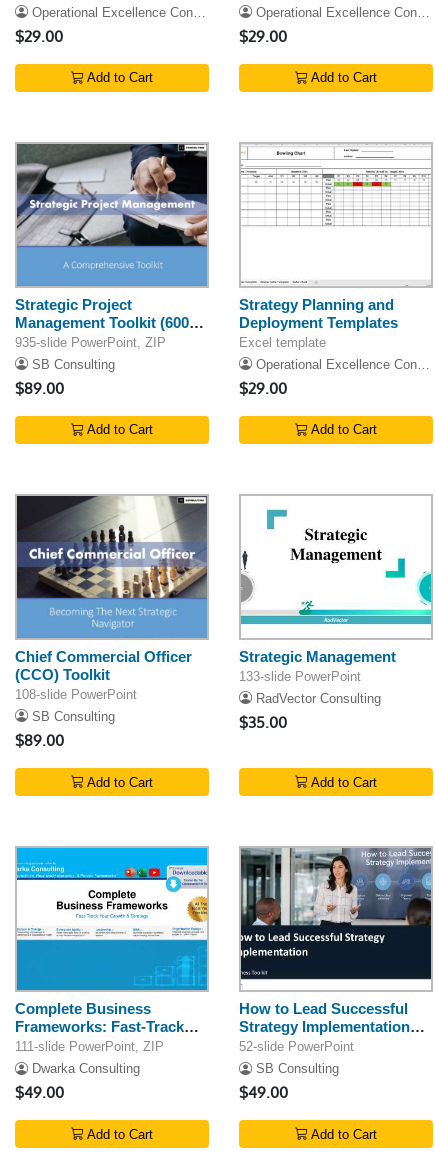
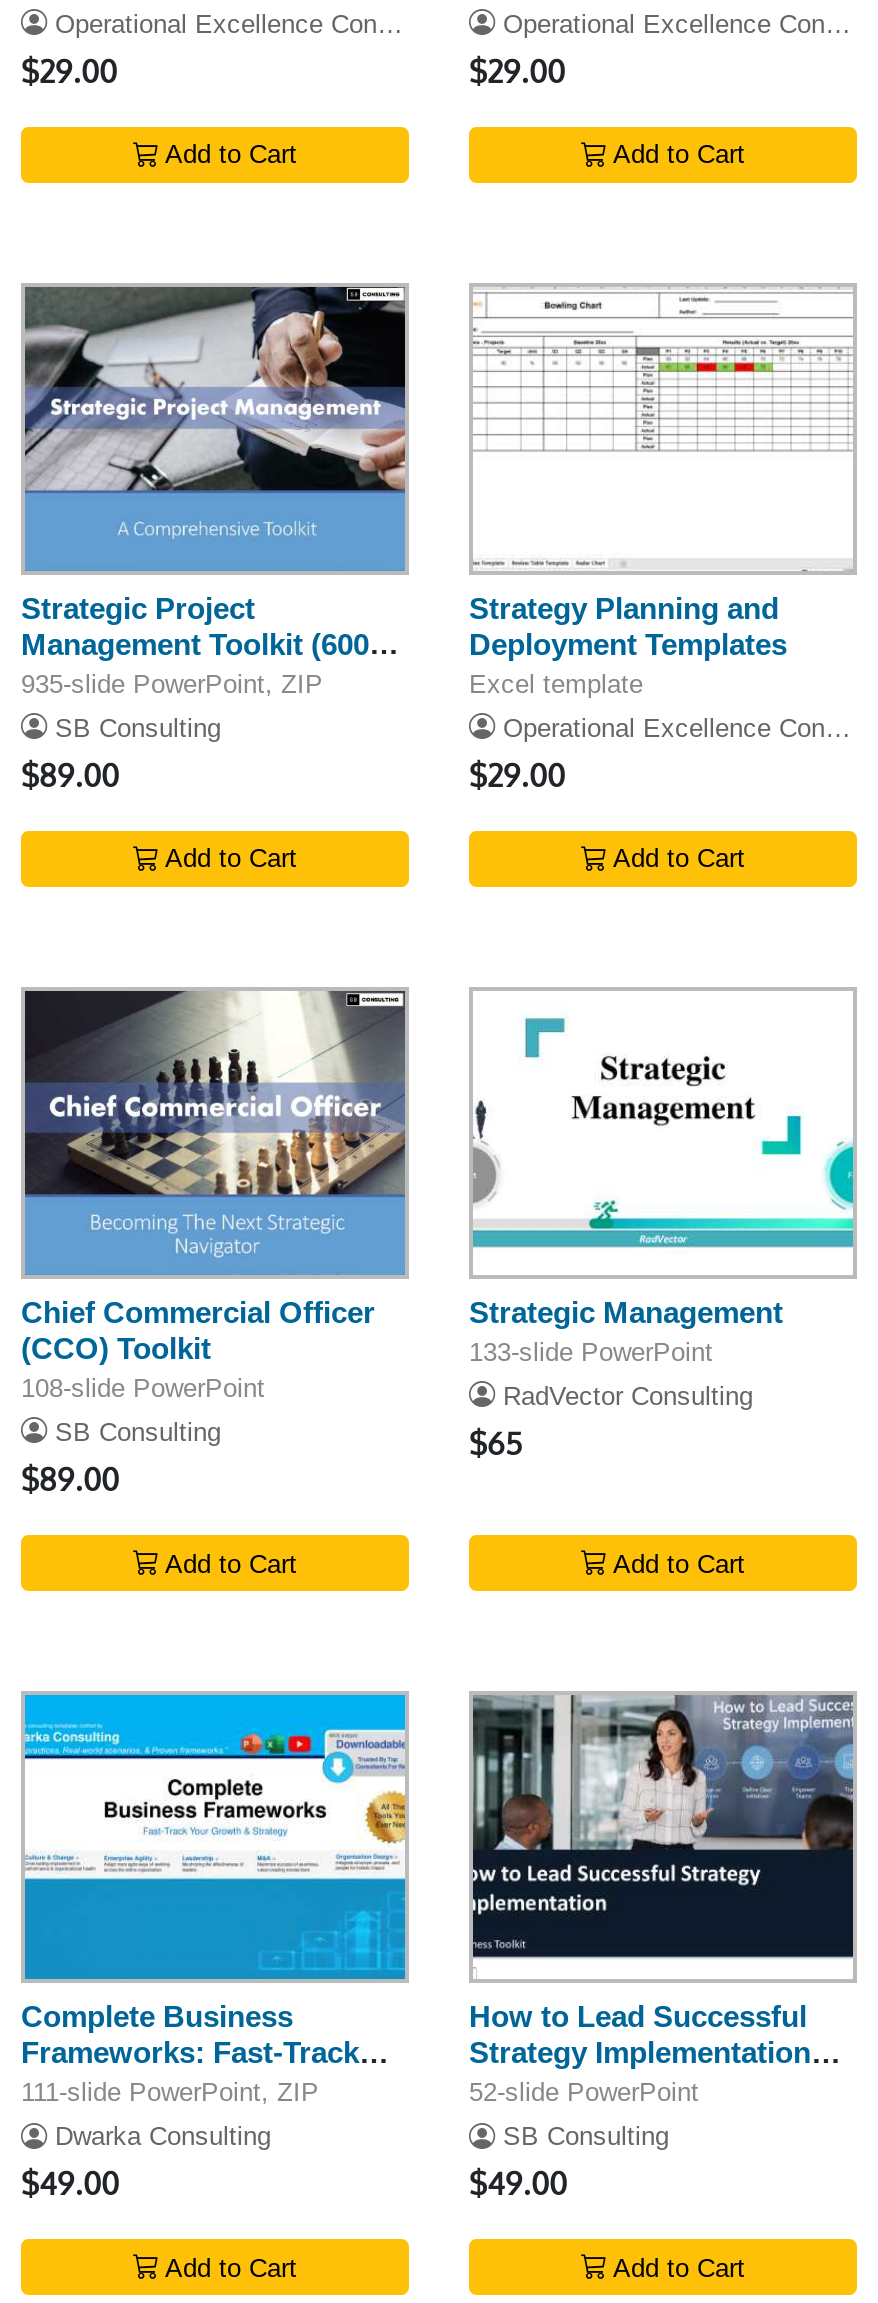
- $35.00
+ $65
